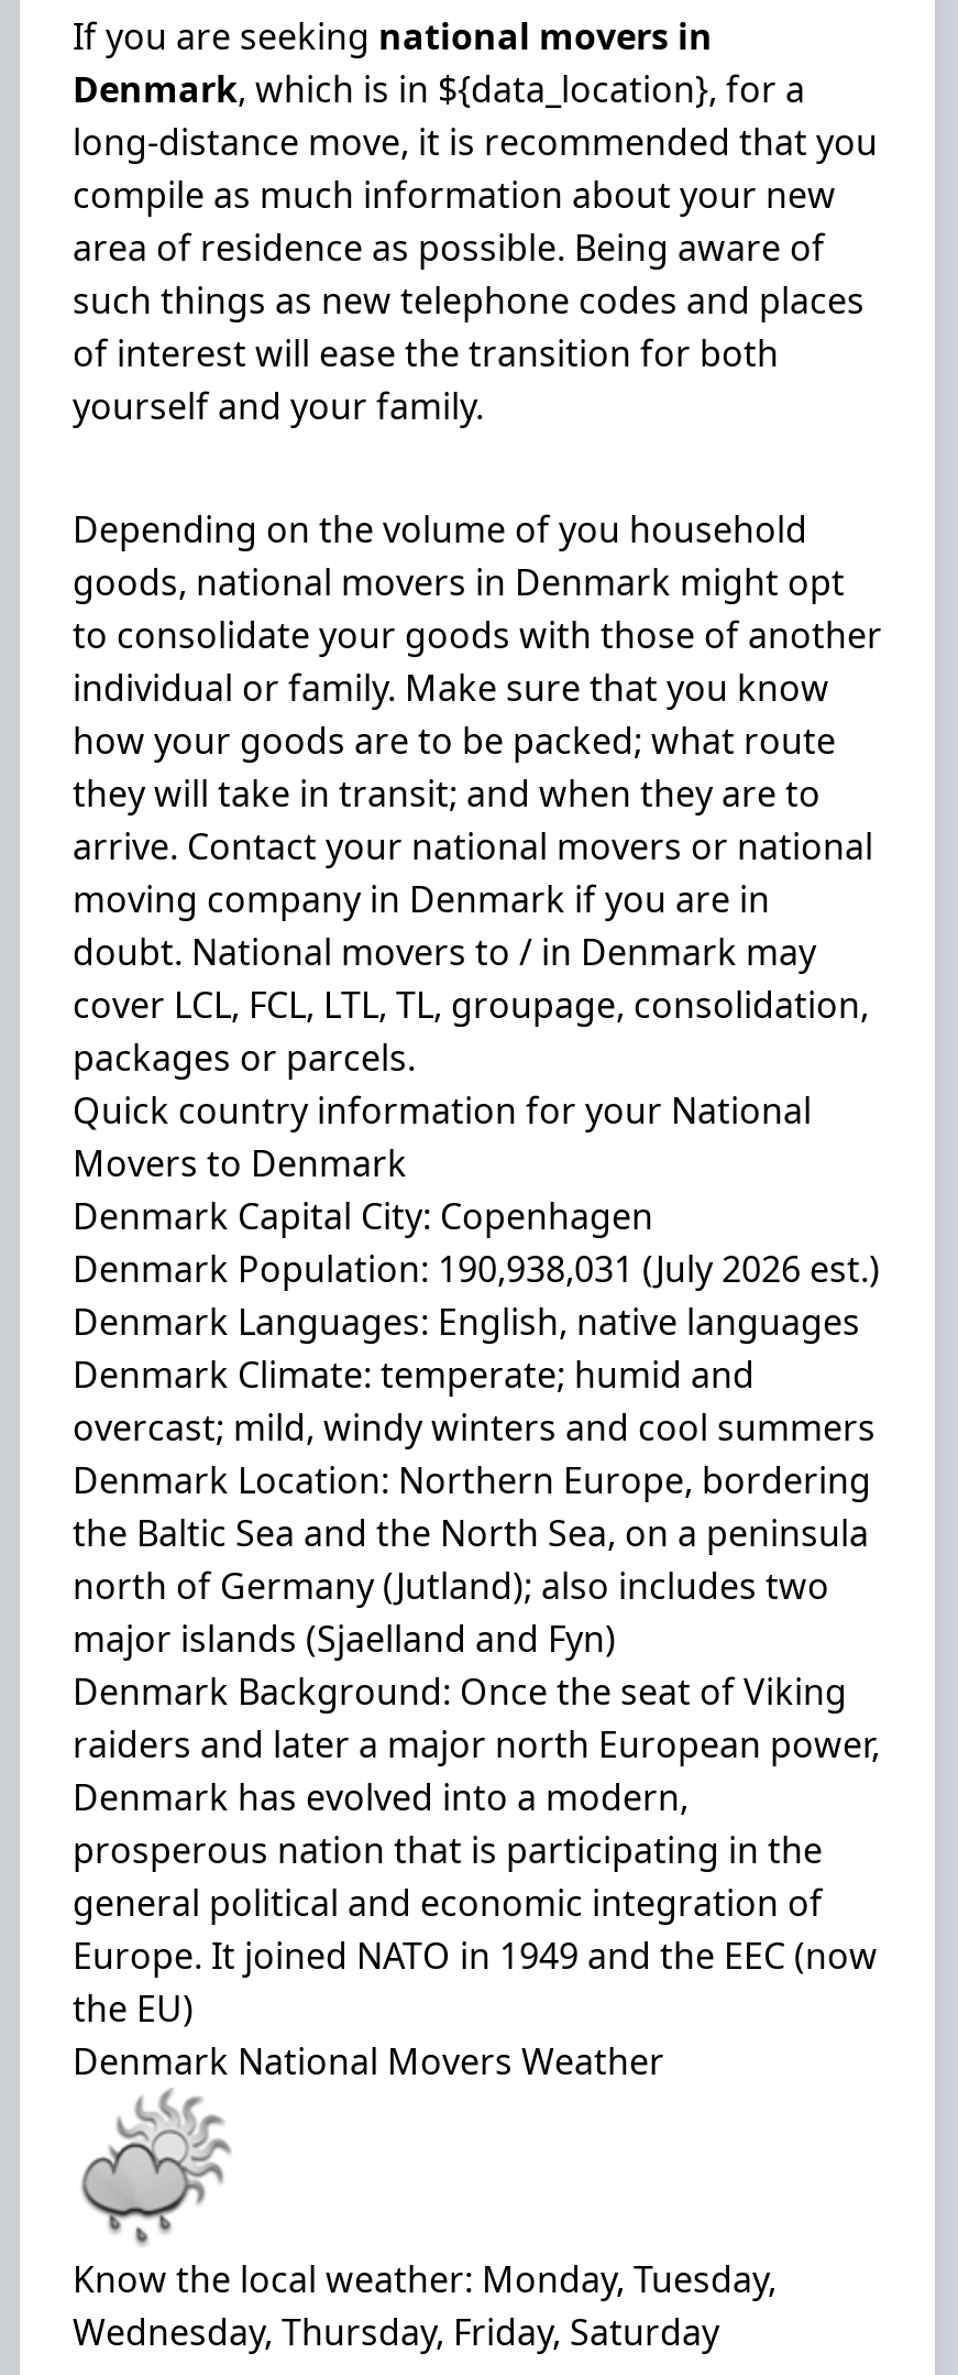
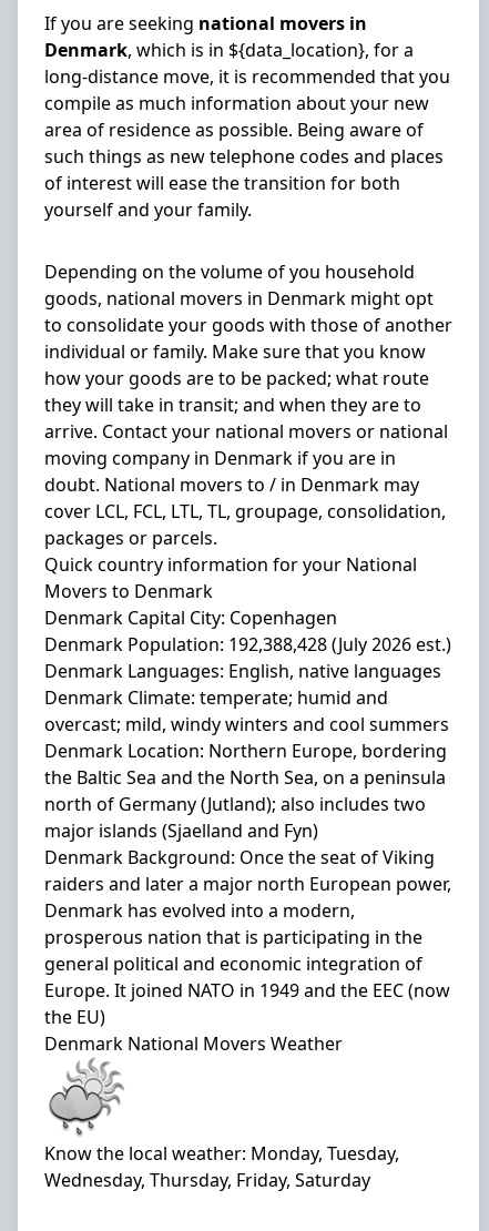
- Denmark Population: 190,938,031 (July 2026 est.)
+ Denmark Population: 192,388,428 (July 2026 est.)
